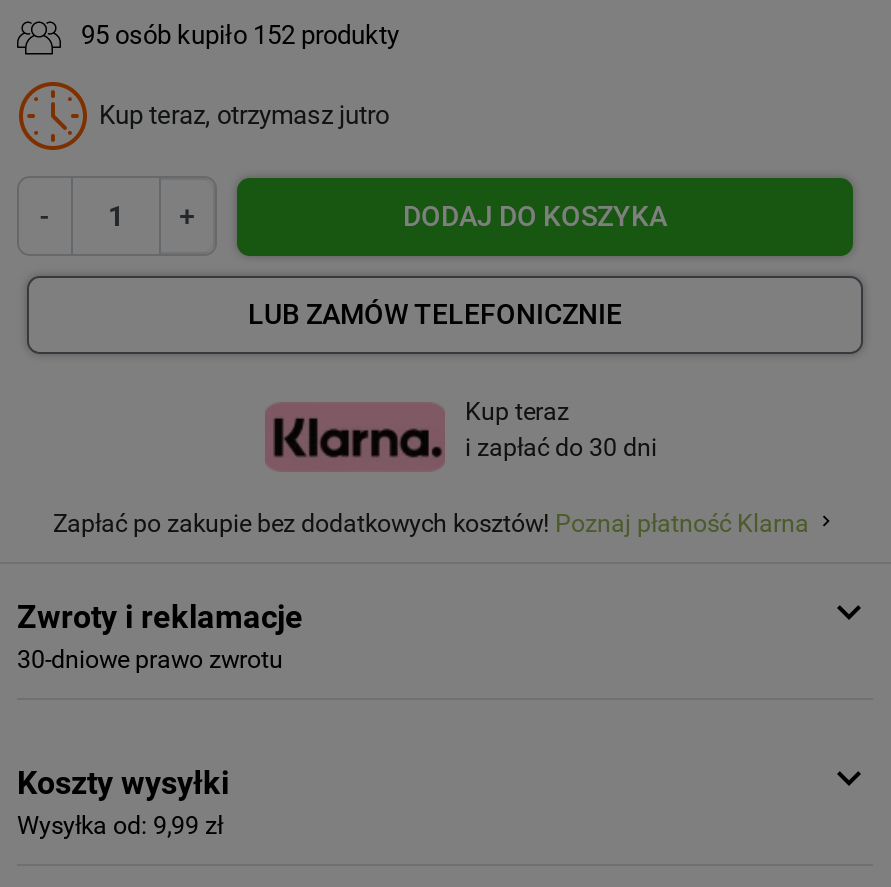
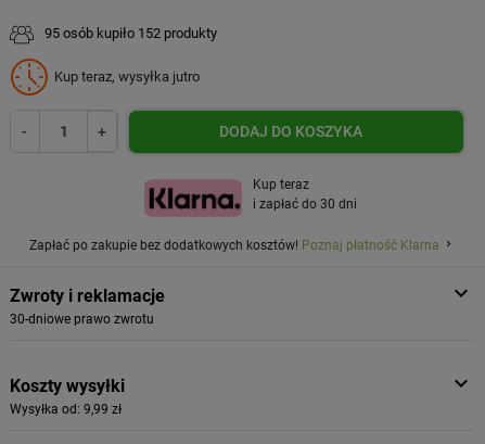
- Kup teraz, otrzymasz jutro
+ Kup teraz, wysyłka jutro

- LUB ZAMÓW TELEFONICZNIE
